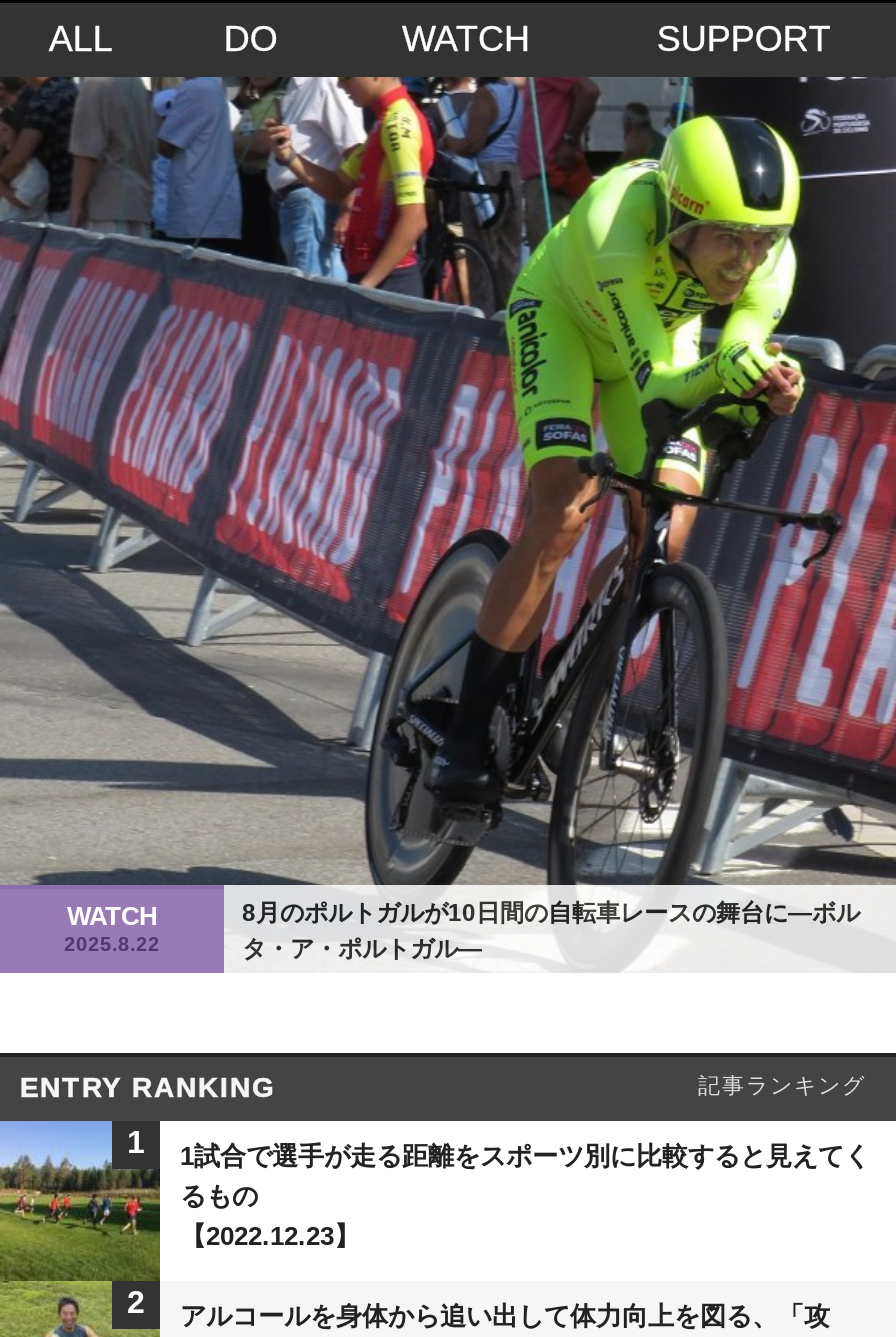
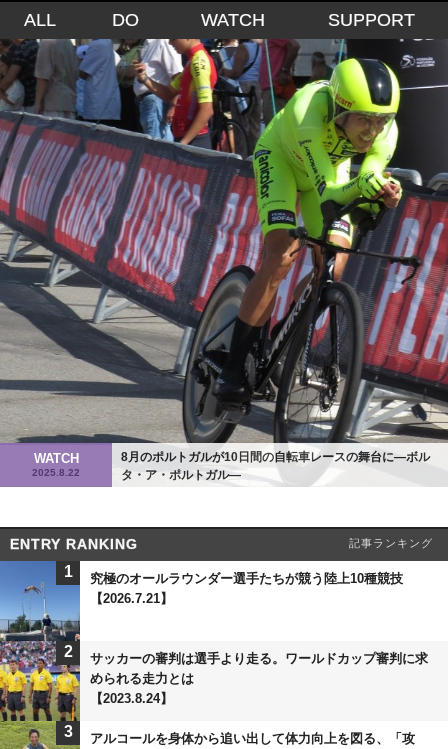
- [image]
- 1試合で選手が走る距離をスポーツ別に比較すると見えてく
- るもの
- 【2022.12.23】
+ [image]
+ 究極のオールラウンダー選手たちが競う陸上10種競技
+ 【2026.7.21】

+ サッカーの審判は選手より走る。ワールドカップ審判に求
+ められる走力とは
+ 【2023.8.24】
+ 3
